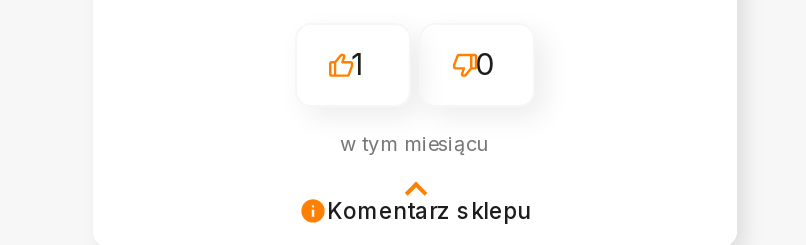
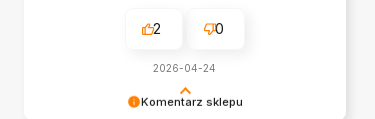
- 1
+ 2

- w tym miesiącu
+ 2026-04-24
